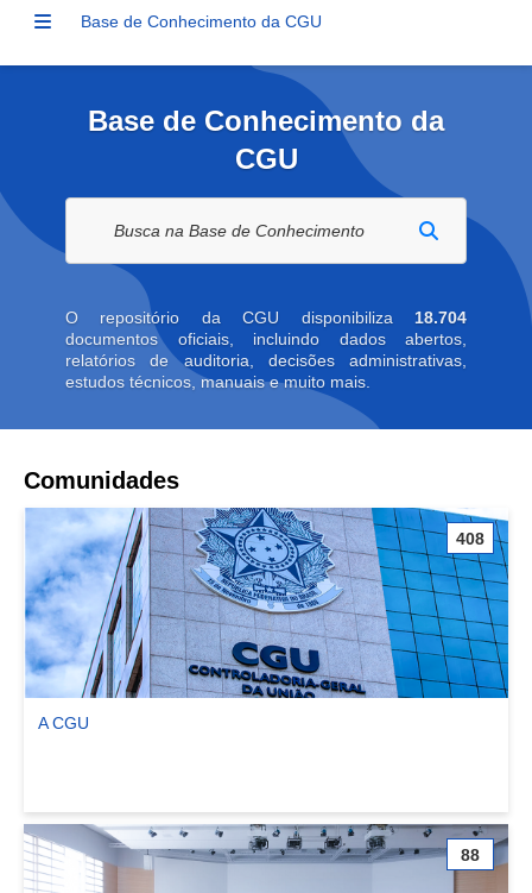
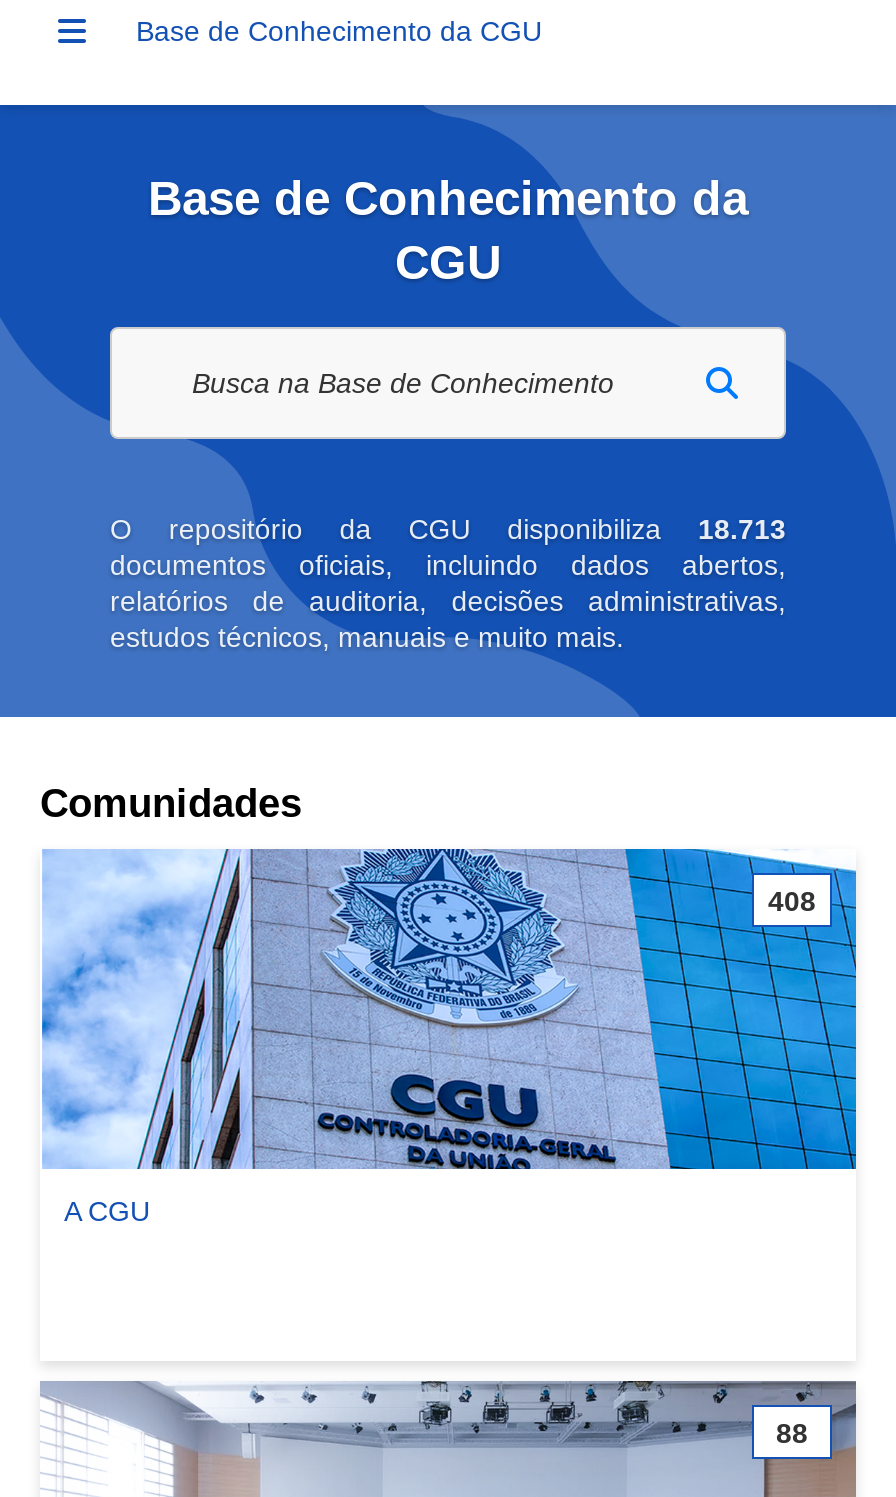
- O repositório da CGU disponibiliza 18.704
+ O repositório da CGU disponibiliza 18.713
